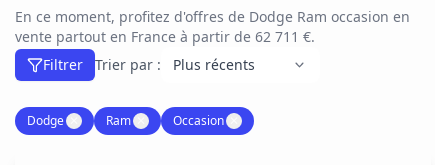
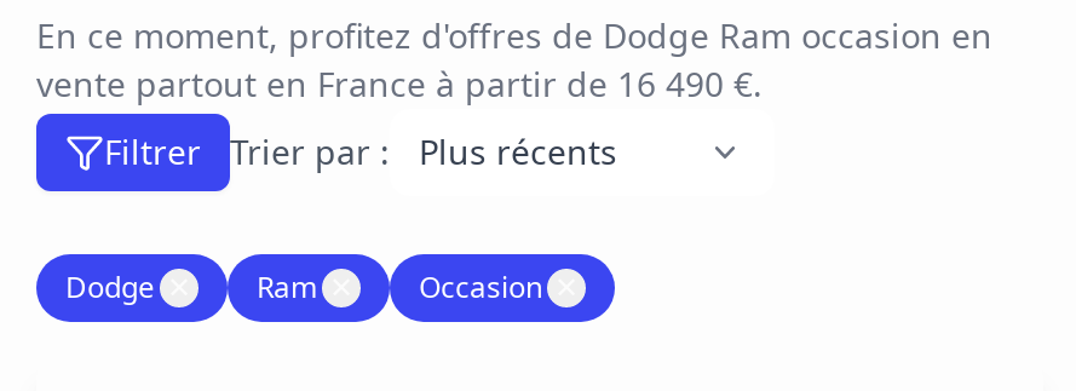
- vente partout en France à partir de 62 711 €.
+ vente partout en France à partir de 16 490 €.
